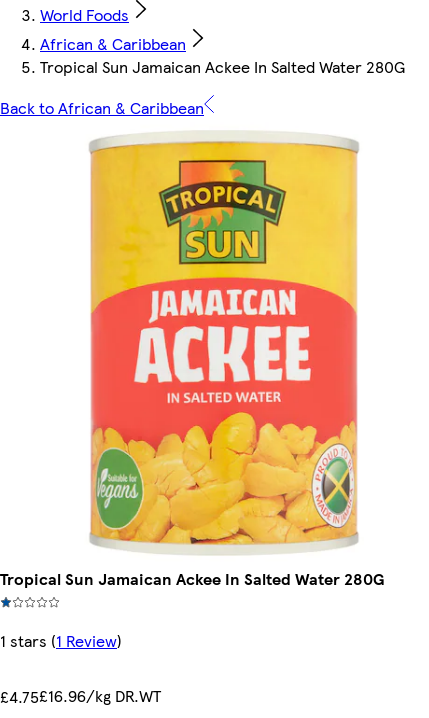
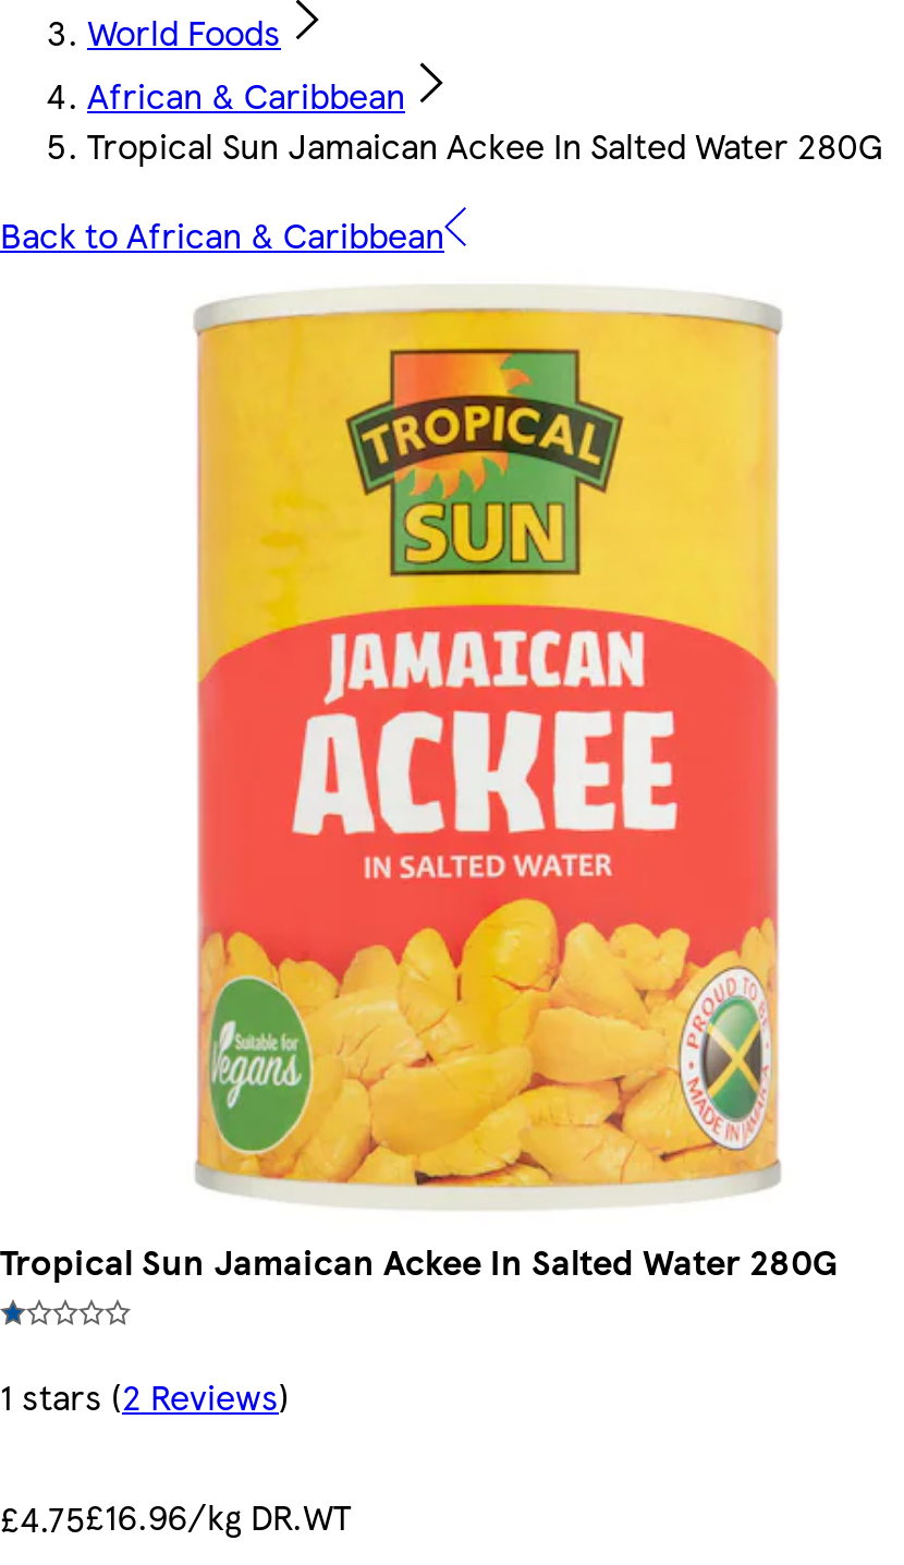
- 1 stars (1 Review)
+ 1 stars (2 Reviews)
